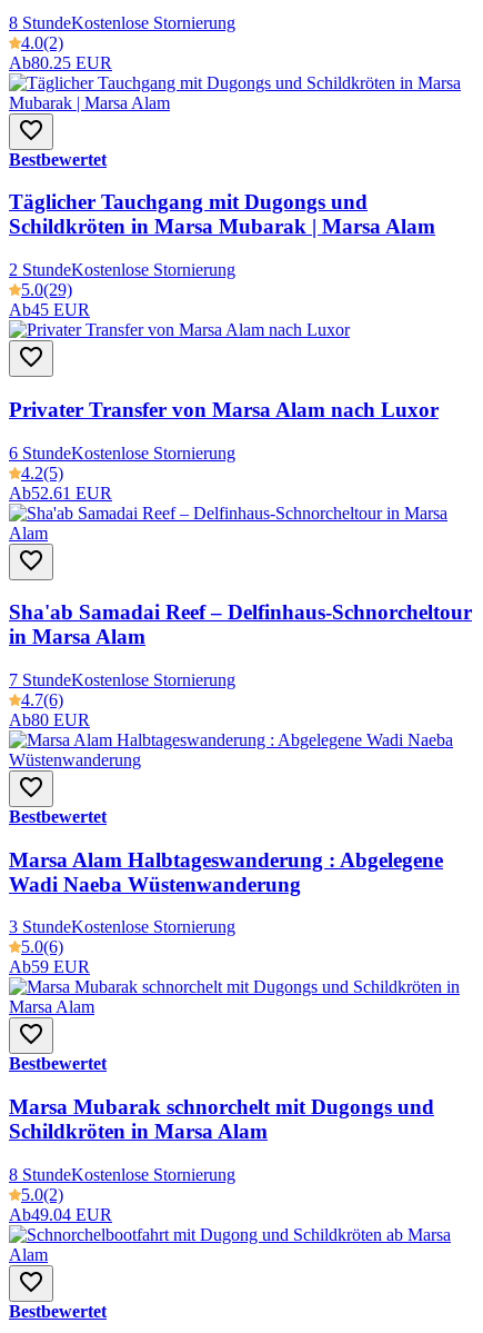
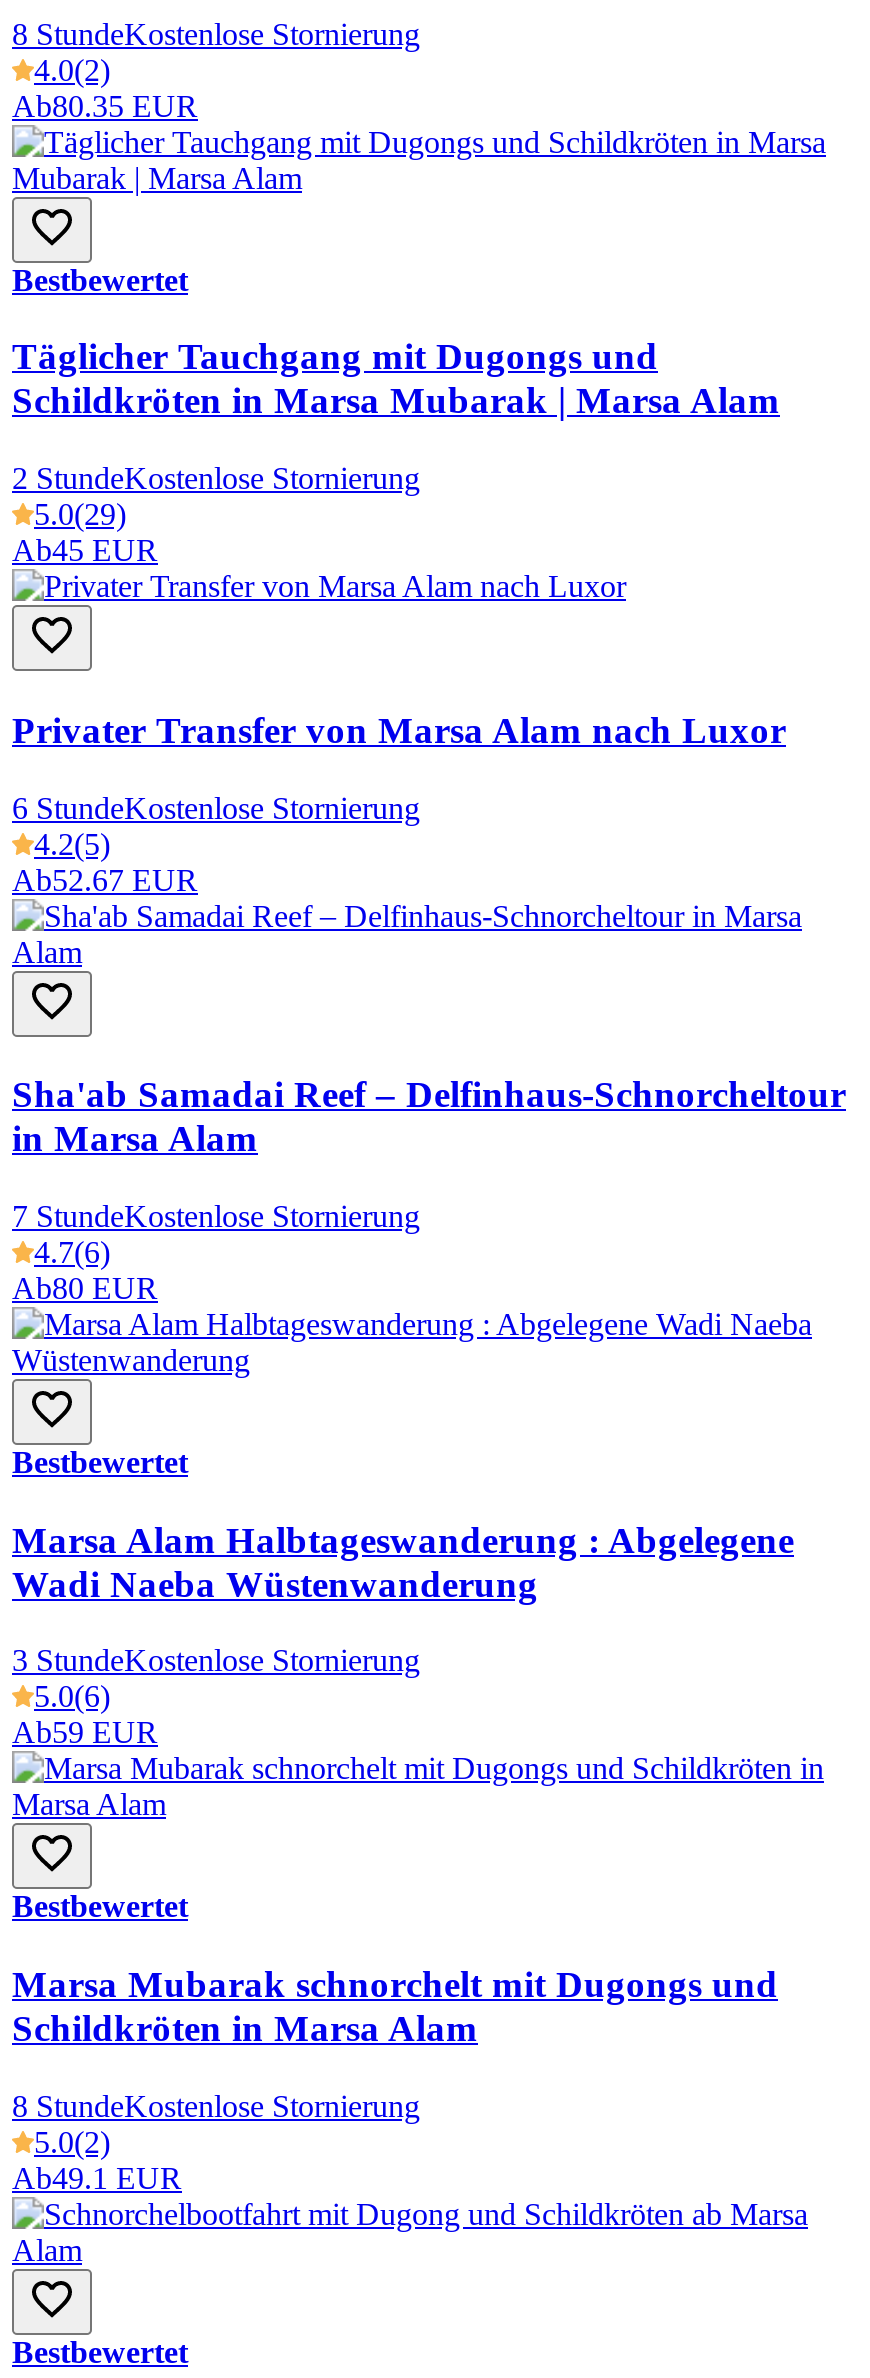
- Ab80.25 EUR
+ Ab80.35 EUR

- Ab52.61 EUR
+ Ab52.67 EUR

- Ab49.04 EUR
+ Ab49.1 EUR
